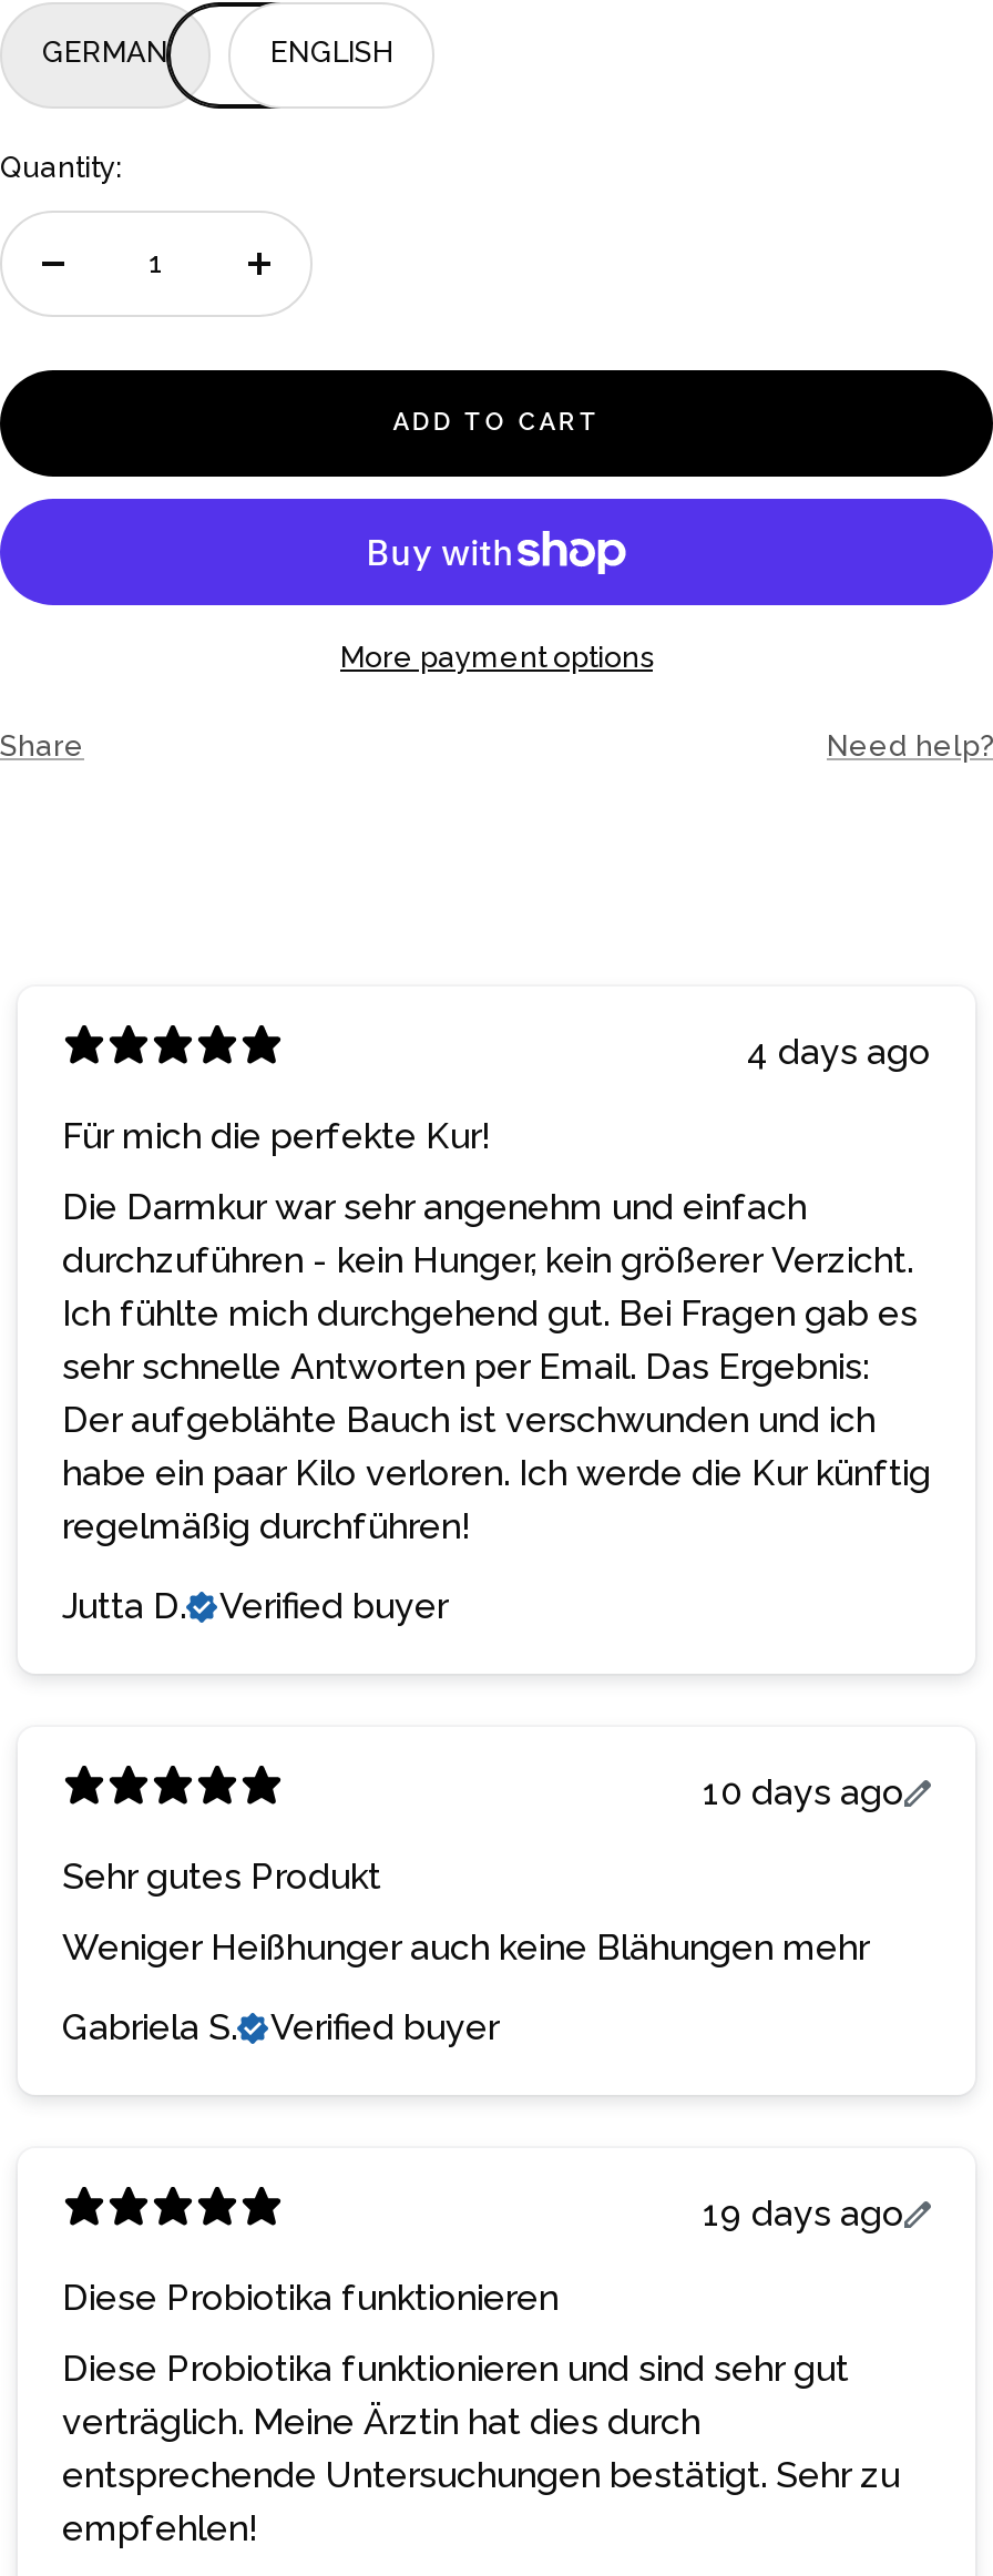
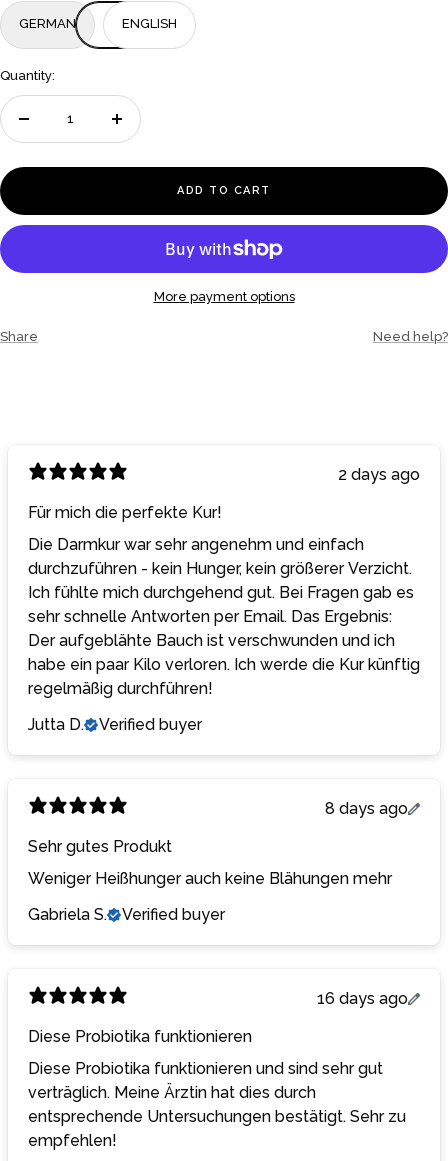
- 4 days ago
+ 2 days ago

- 10 days ago
+ 8 days ago

- 19 days ago
+ 16 days ago
